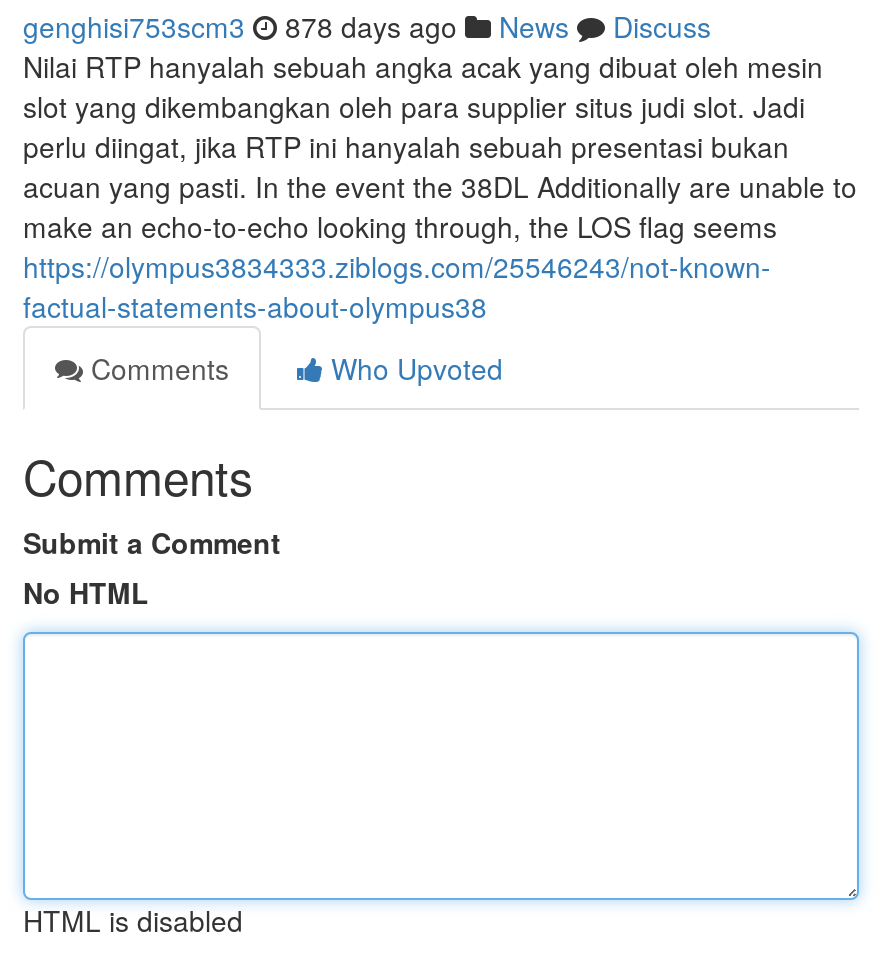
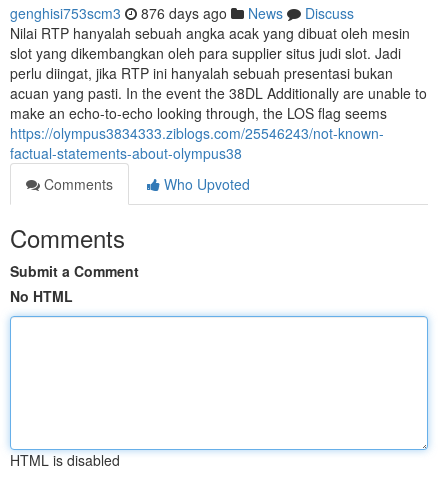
- genghisi753scm3 878 days ago News Discuss
+ genghisi753scm3 876 days ago News Discuss
